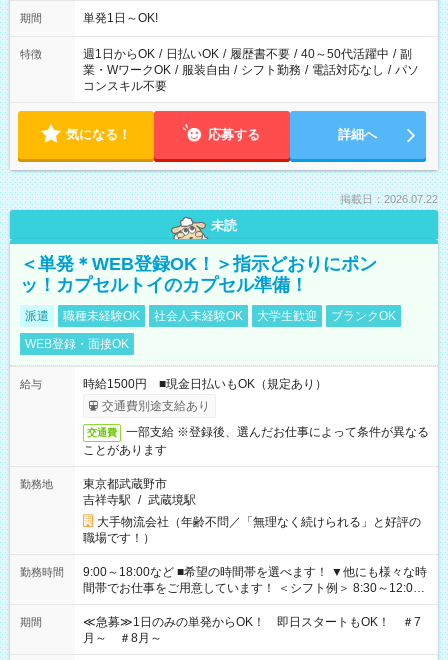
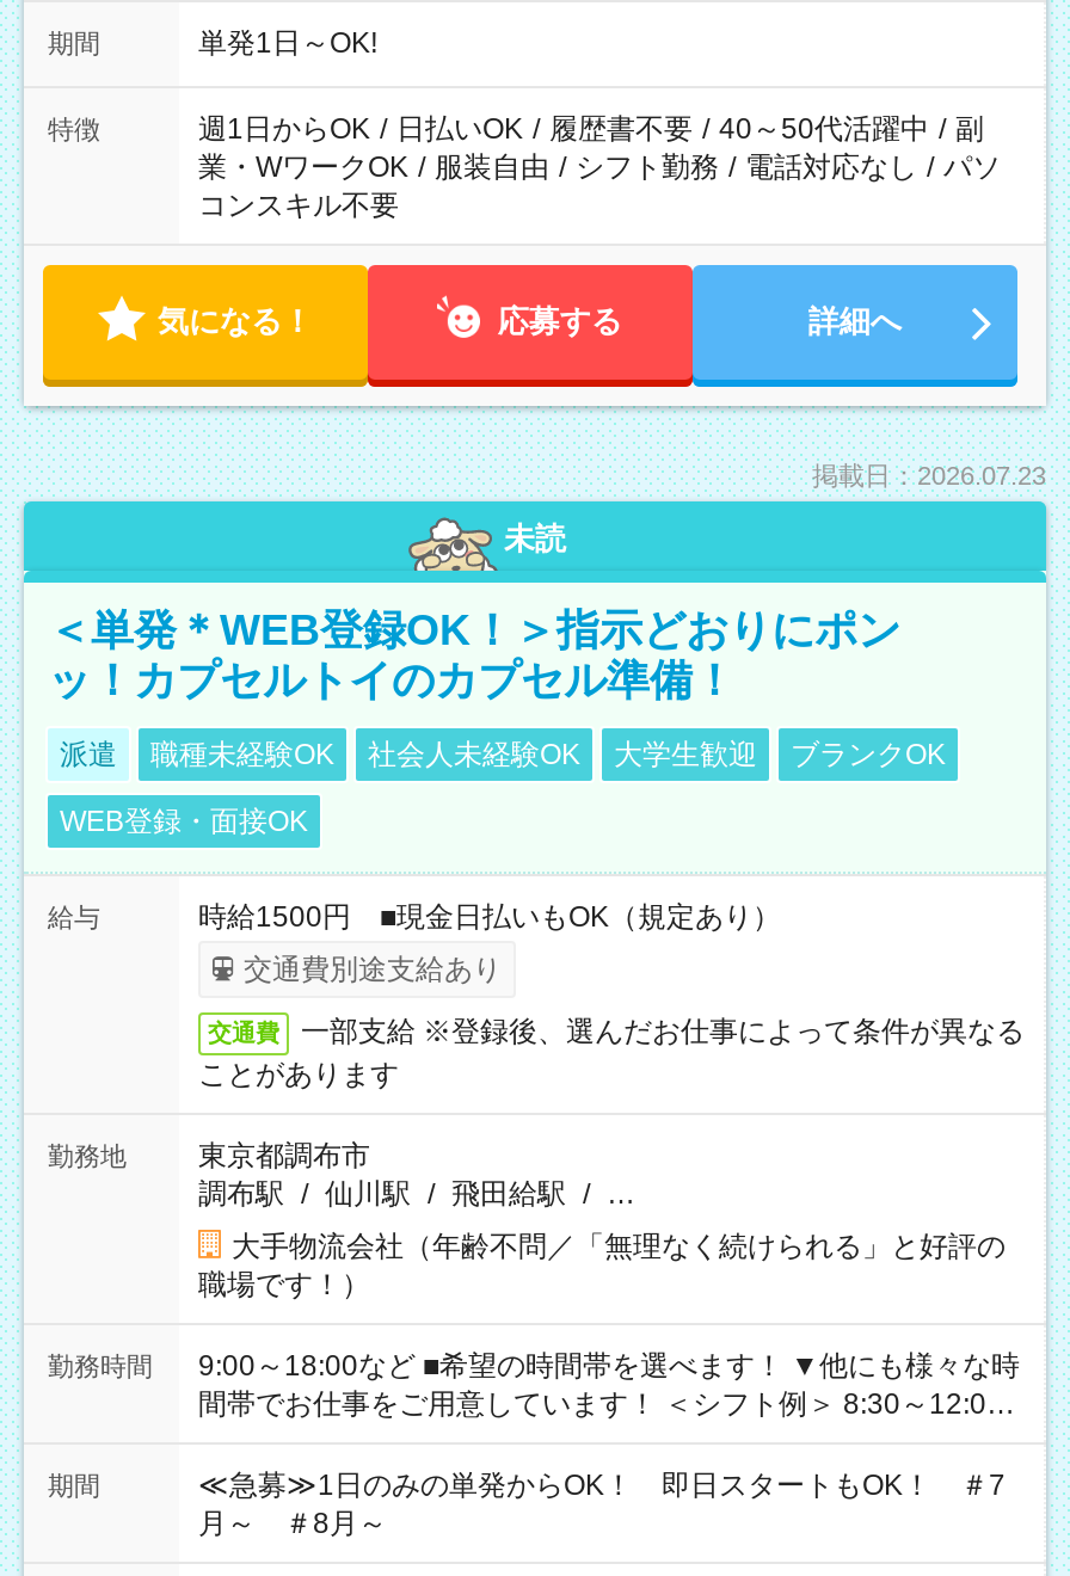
- 掲載日：2026.07.22
+ 掲載日：2026.07.23

- 東京都武蔵野市
- 吉祥寺駅 / 武蔵境駅
+ 東京都調布市
+ 調布駅 / 仙川駅 / 飛田給駅 / …
